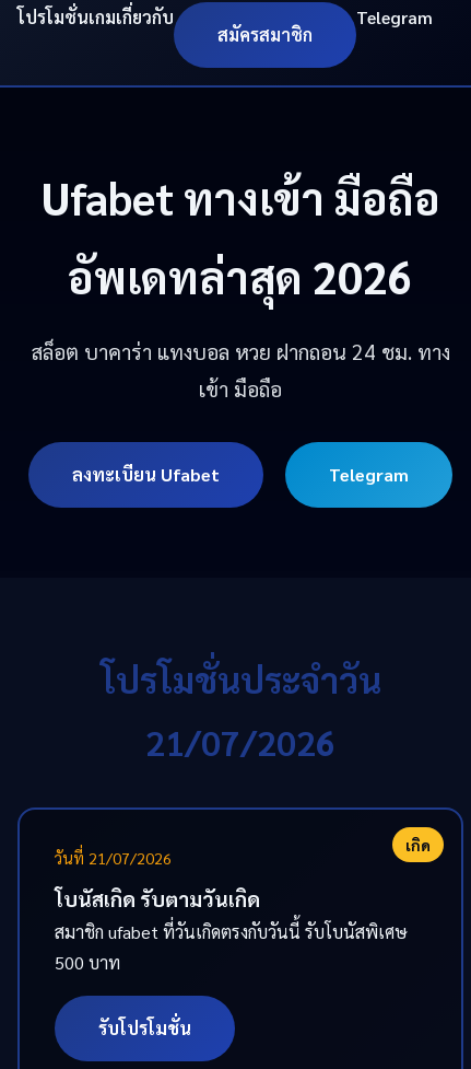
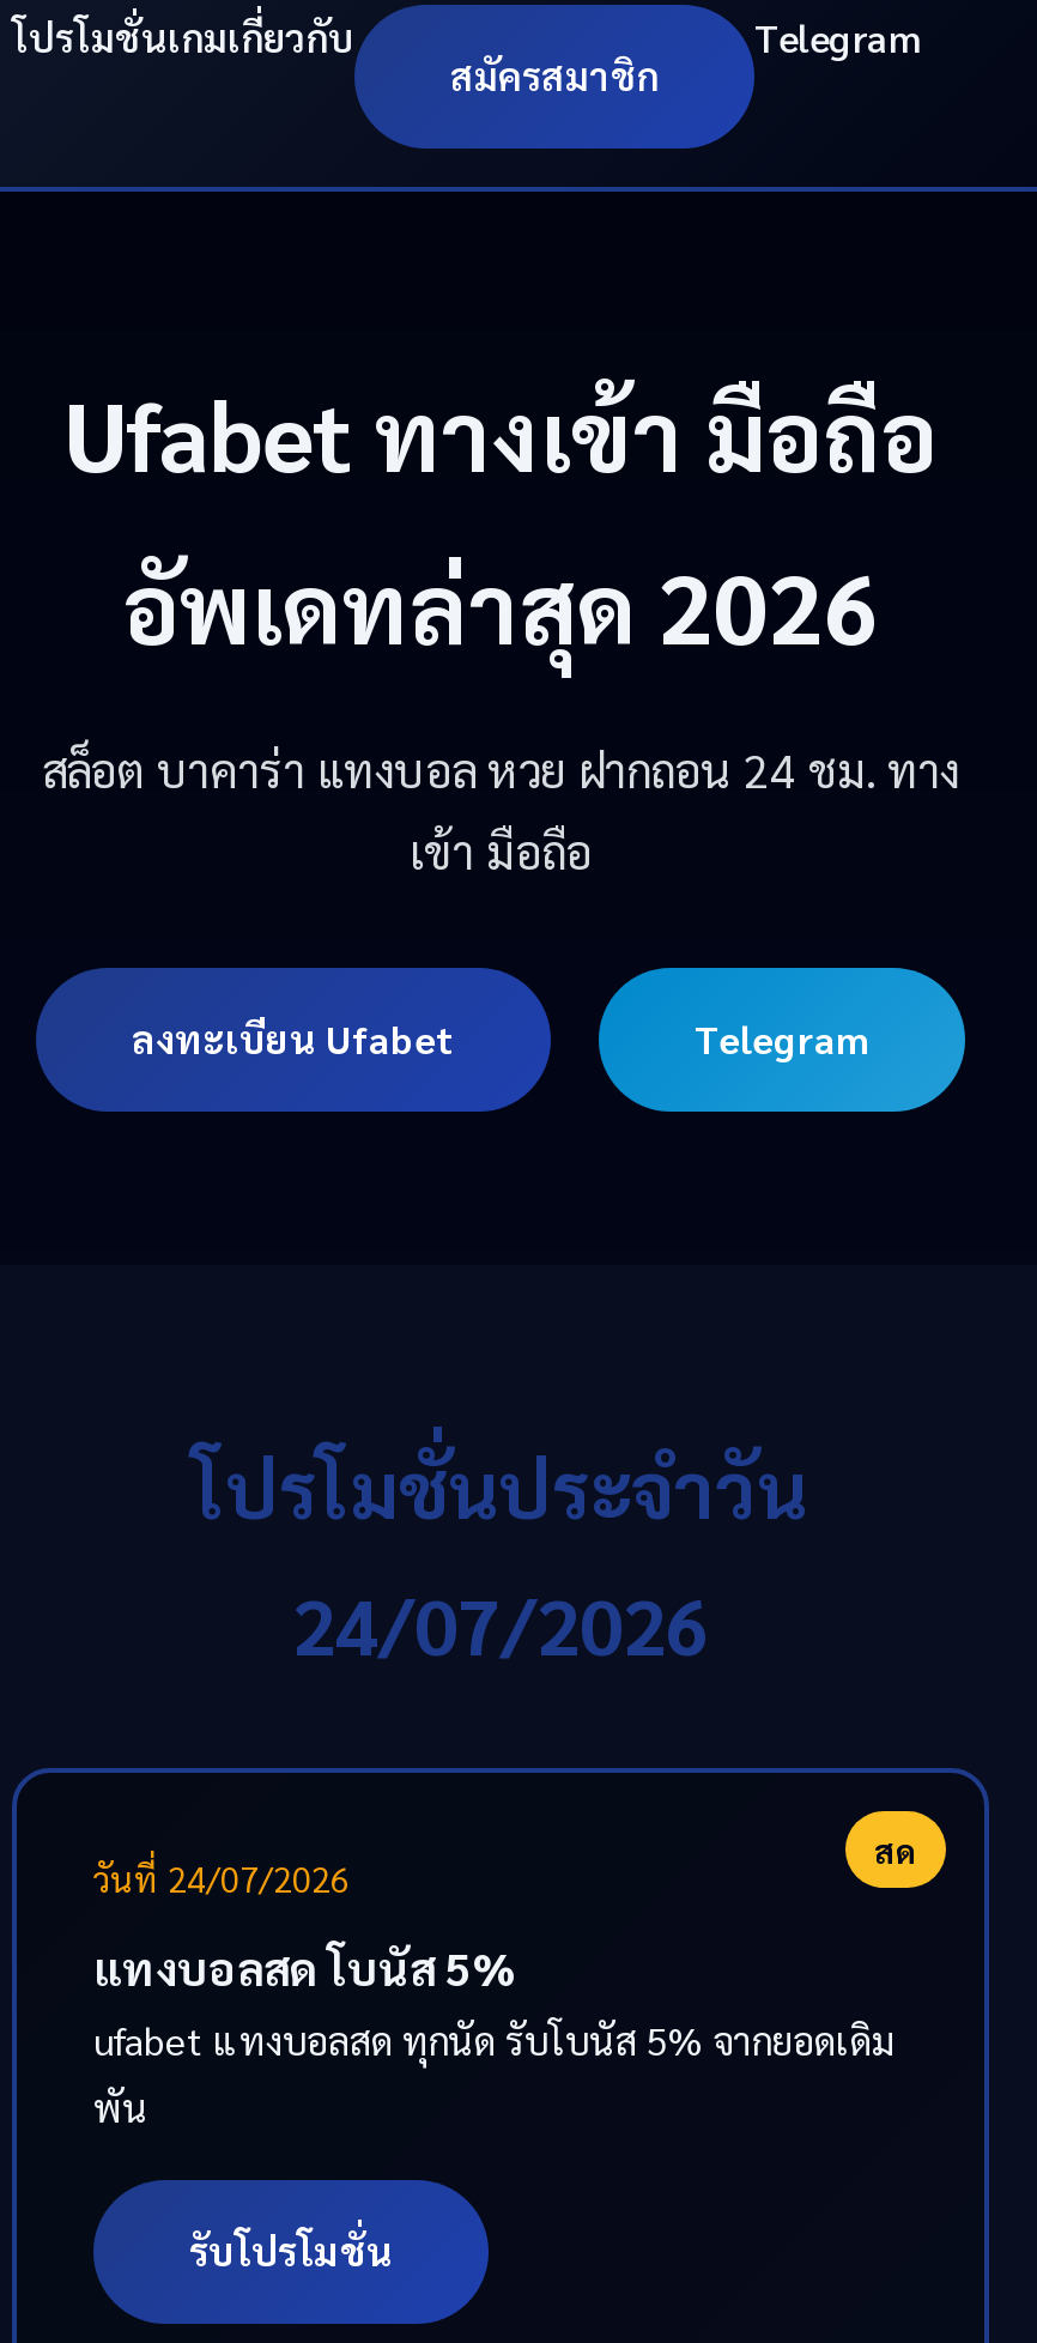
- 21/07/2026
+ 24/07/2026

- เกิด
- วันที่ 21/07/2026
+ สด
+ วันที่ 24/07/2026

- โบนัสเกิด รับตามวันเกิด
- สมาชิก ufabet ที่วันเกิดตรงกับวันนี้ รับโบนัสพิเศษ
- 500 บาท
+ แทงบอลสด โบนัส 5%
+ ufabet แทงบอลสด ทุกนัด รับโบนัส 5% จากยอดเดิม
+ พัน
